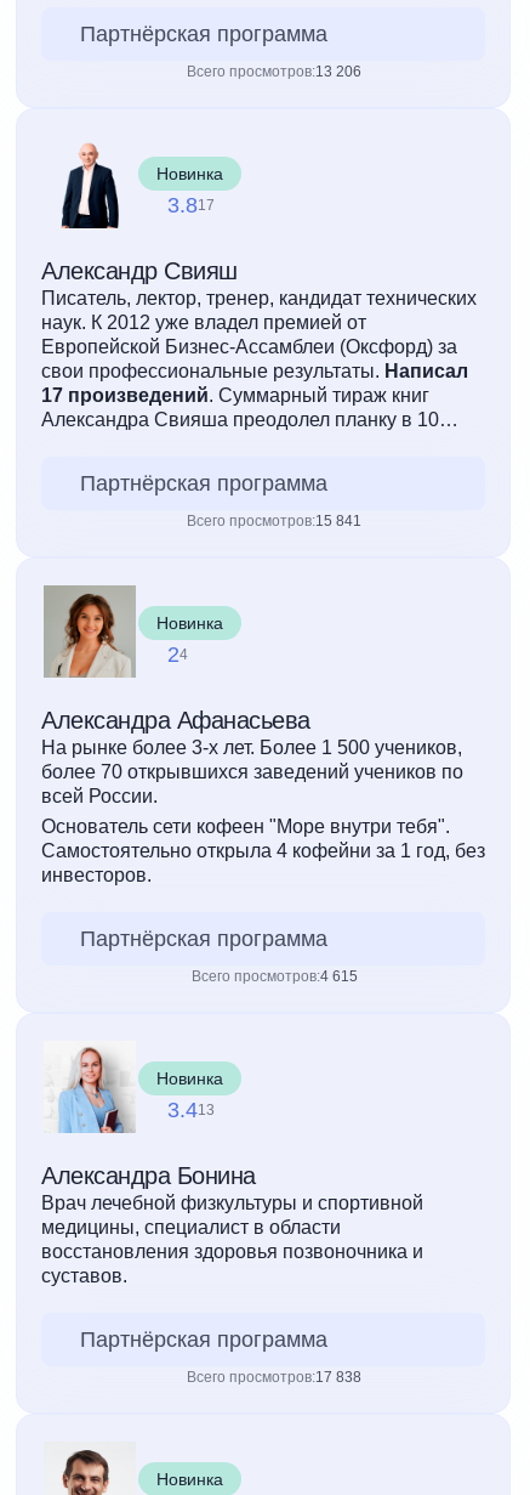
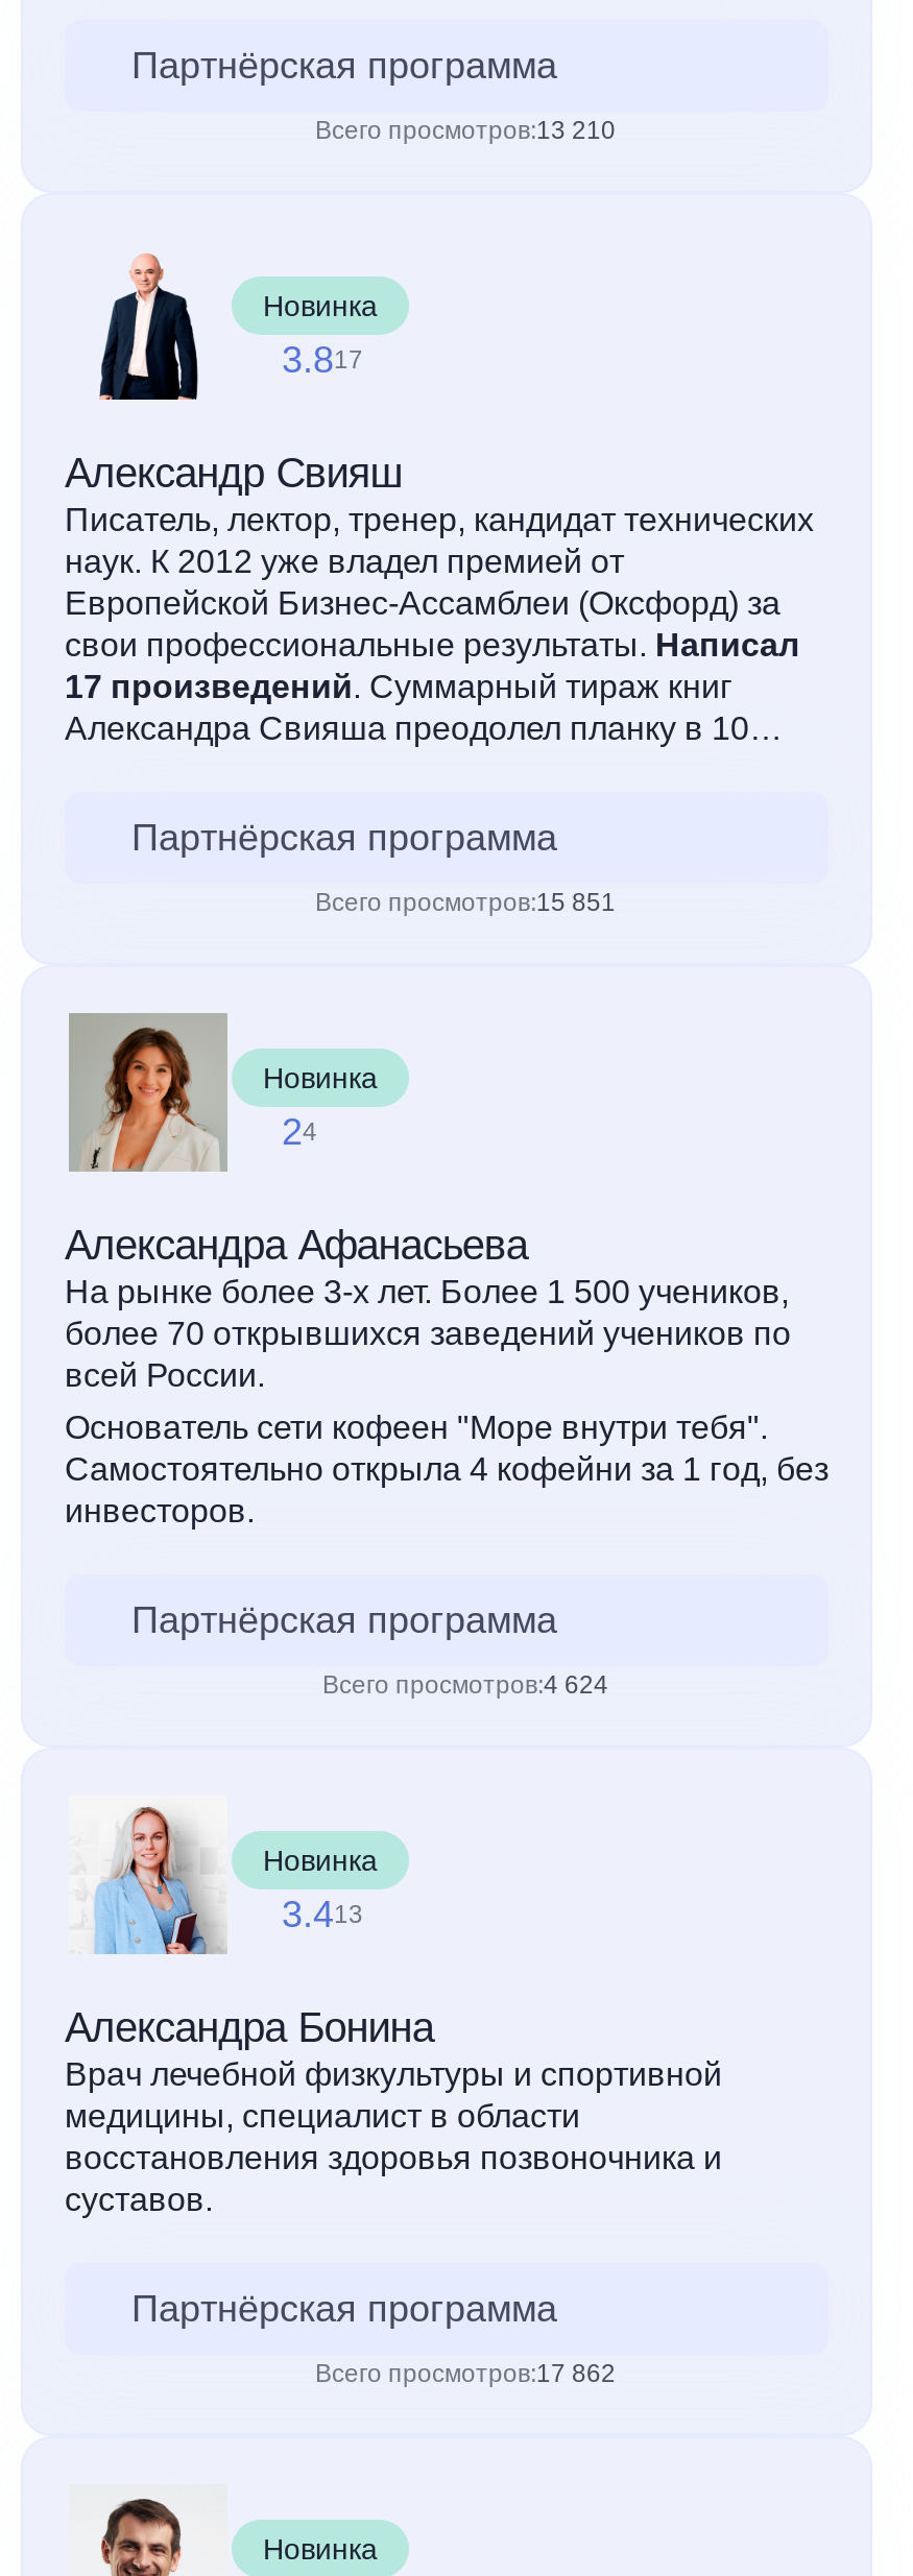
- Всего просмотров:13 206
+ Всего просмотров:13 210

- Всего просмотров:15 841
+ Всего просмотров:15 851

- Всего просмотров:4 615
+ Всего просмотров:4 624

- Всего просмотров:17 838
+ Всего просмотров:17 862
